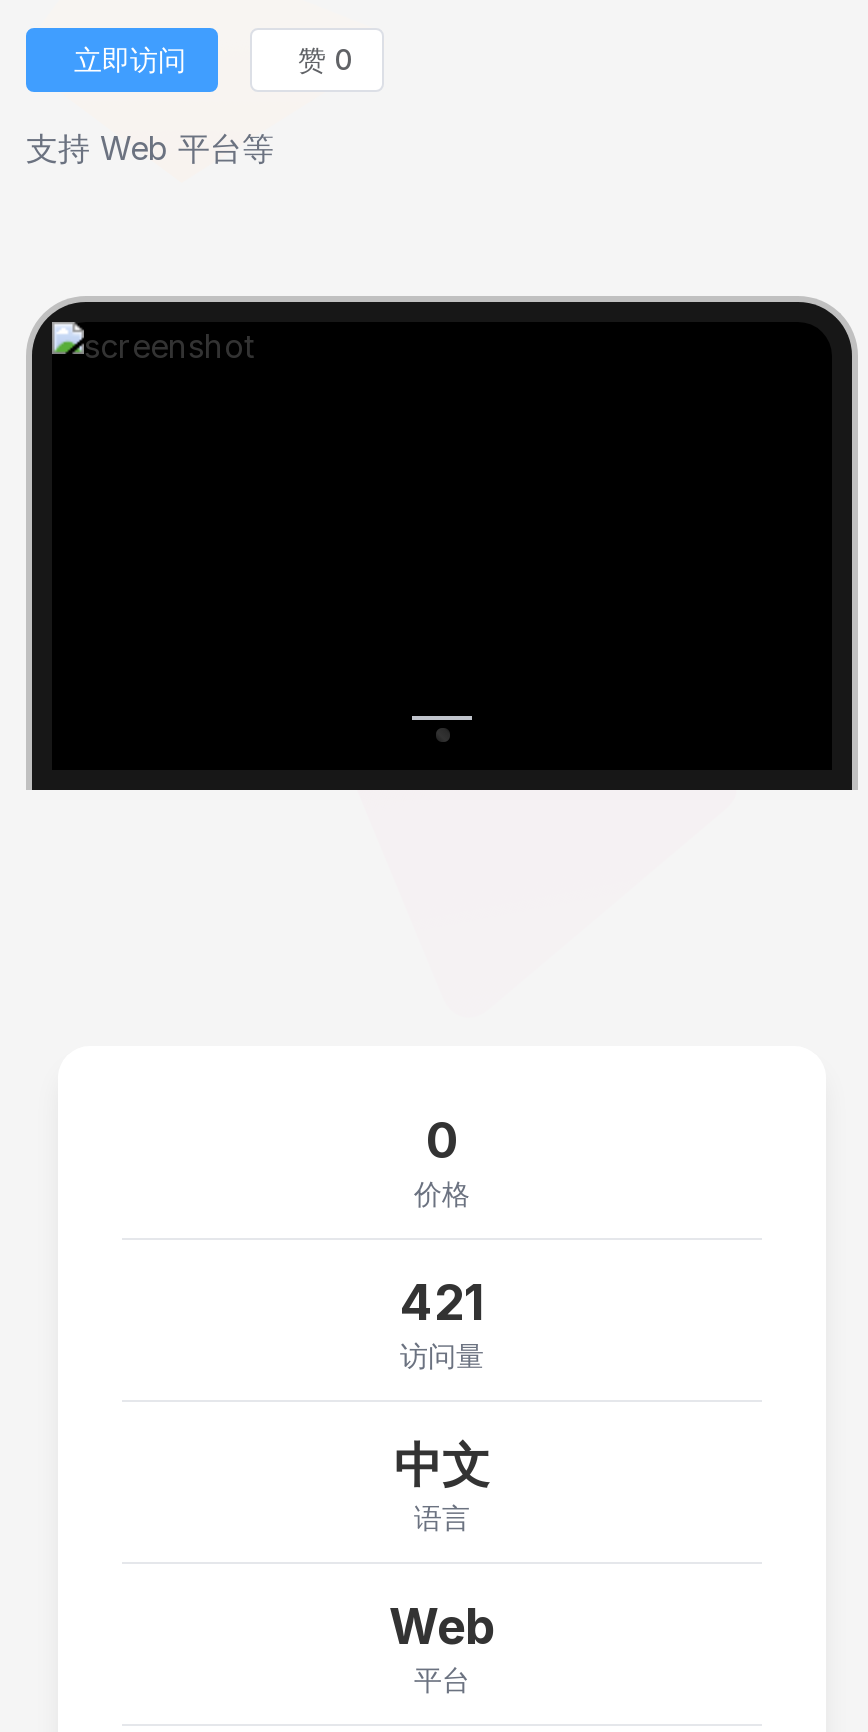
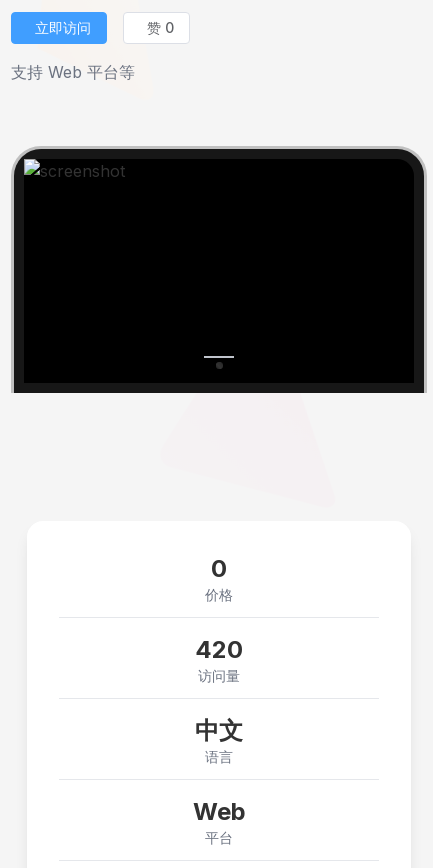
- 421
+ 420
